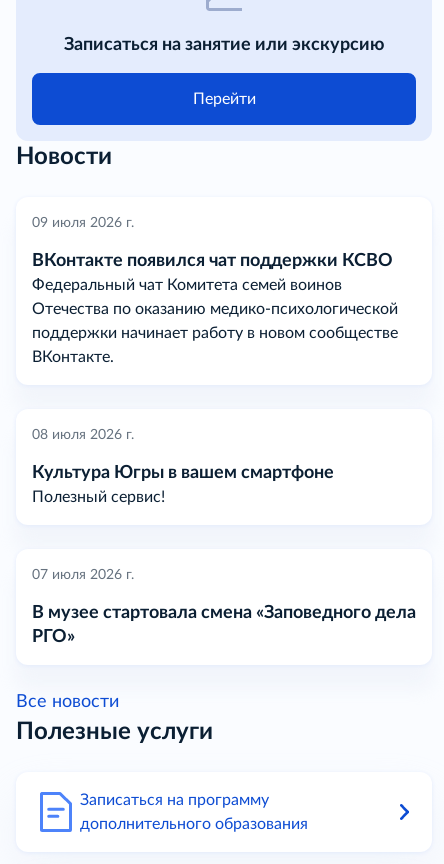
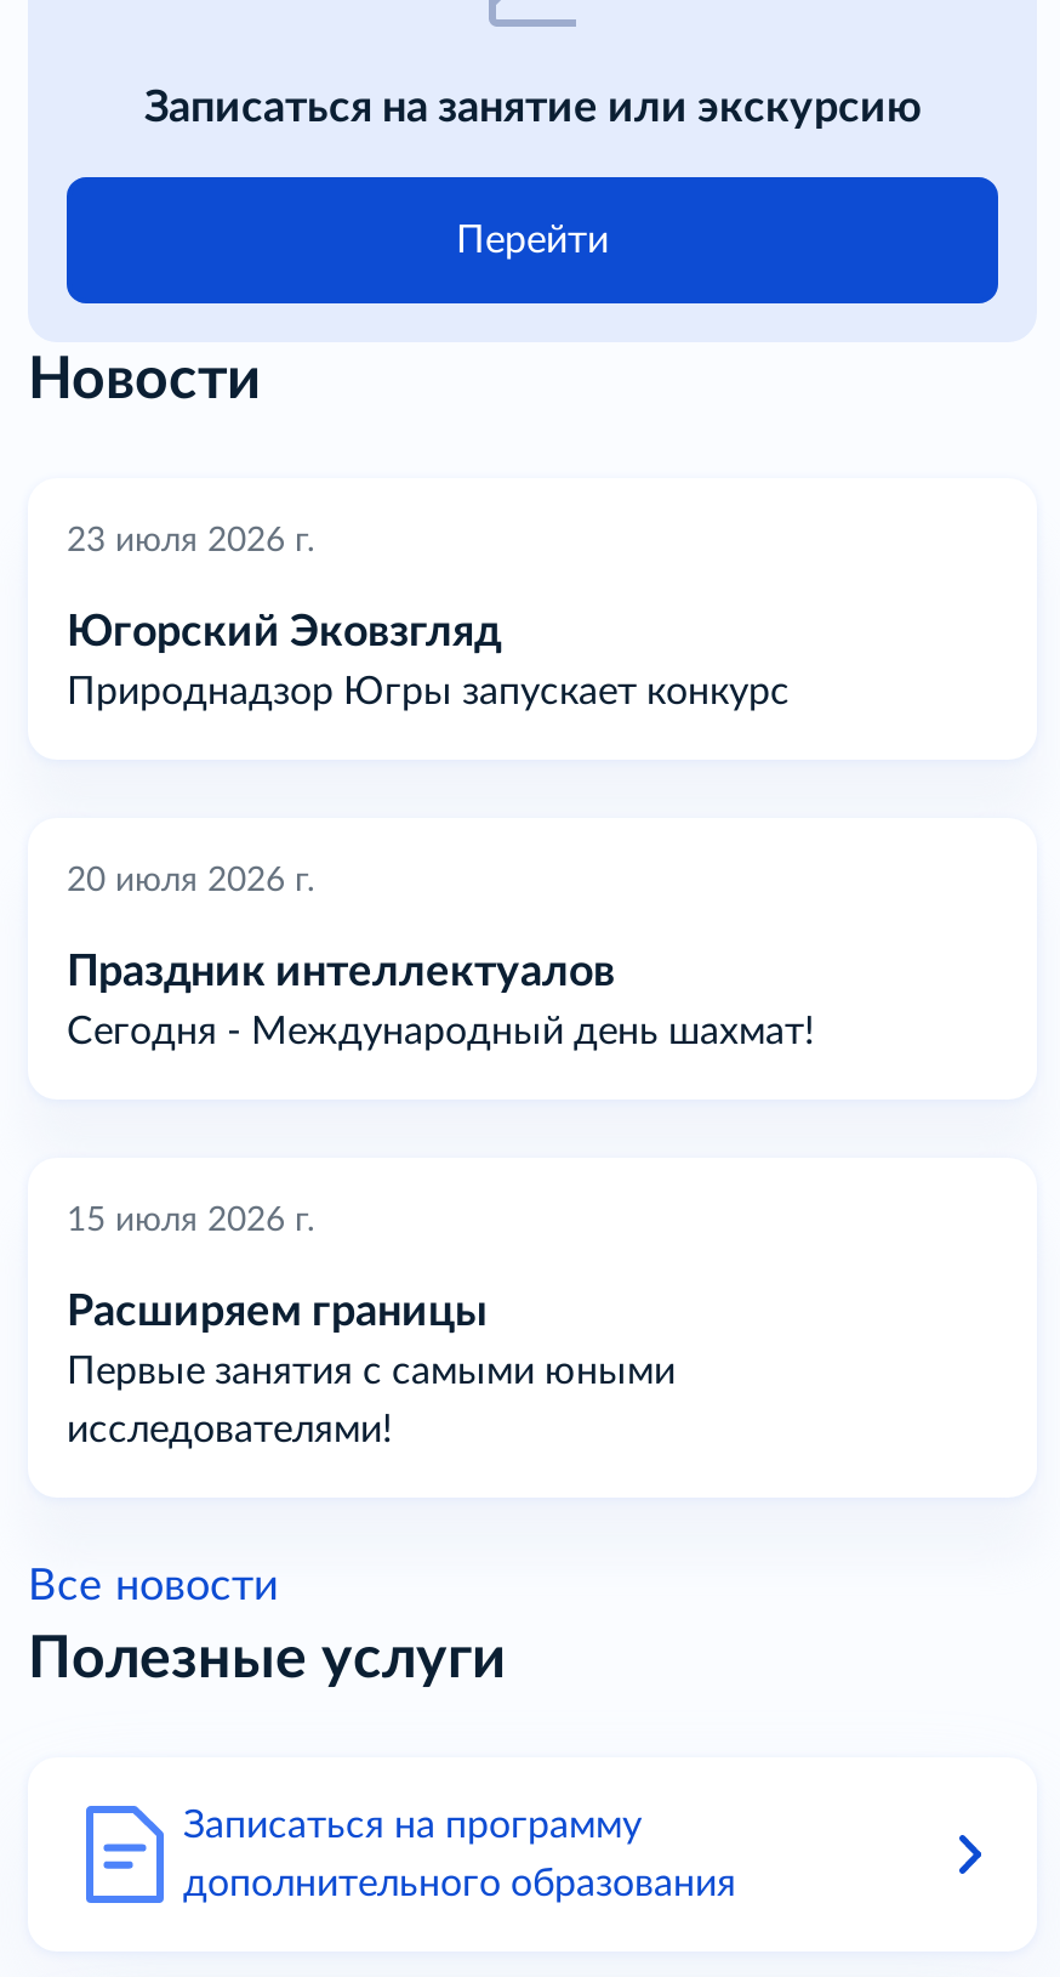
- 09 июля 2026 г.
- ВКонтакте появился чат поддержки КСВО
- Федеральный чат Комитета семей воинов
- Отечества по оказанию медико-психологической
- поддержки начинает работу в новом сообществе
- ВКонтакте.
+ 23 июля 2026 г.
+ Югорский Эковзгляд
+ Природнадзор Югры запускает конкурс

- 08 июля 2026 г.
- Культура Югры в вашем смартфоне
- Полезный сервис!
+ 20 июля 2026 г.
+ Праздник интеллектуалов
+ Сегодня - Международный день шахмат!

- 07 июля 2026 г.
- В музее стартовала смена «Заповедного дела
- РГО»
+ 15 июля 2026 г.
+ Расширяем границы
+ Первые занятия с самыми юными
+ исследователями!
